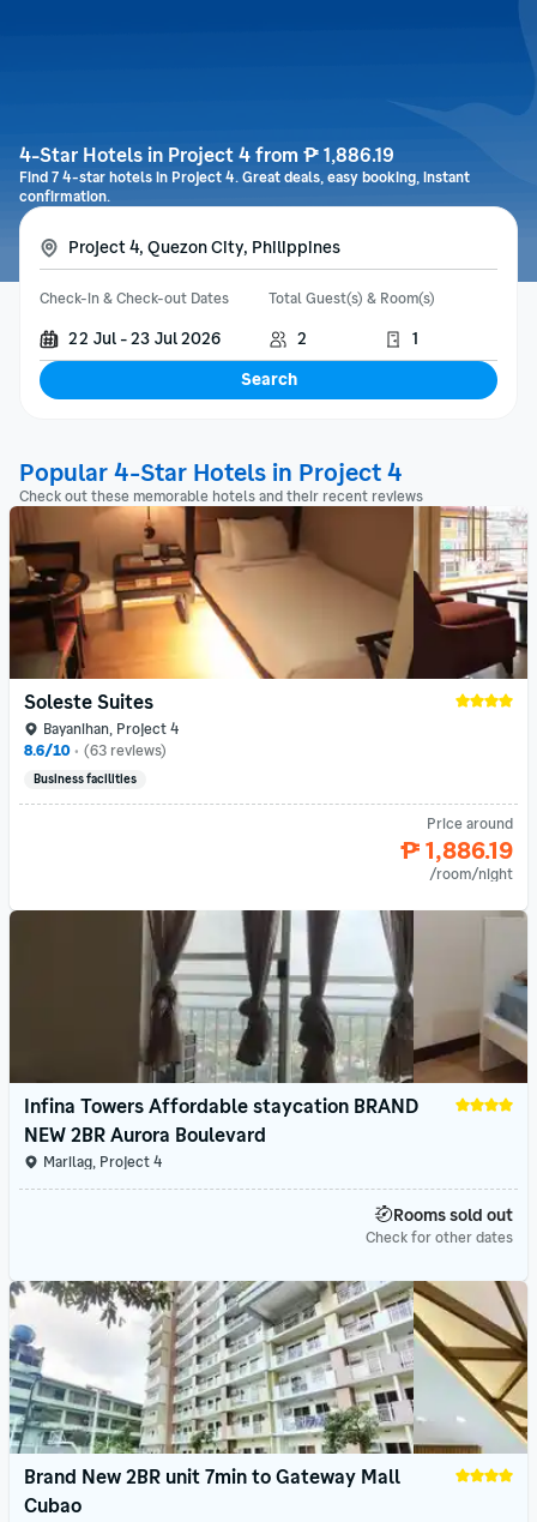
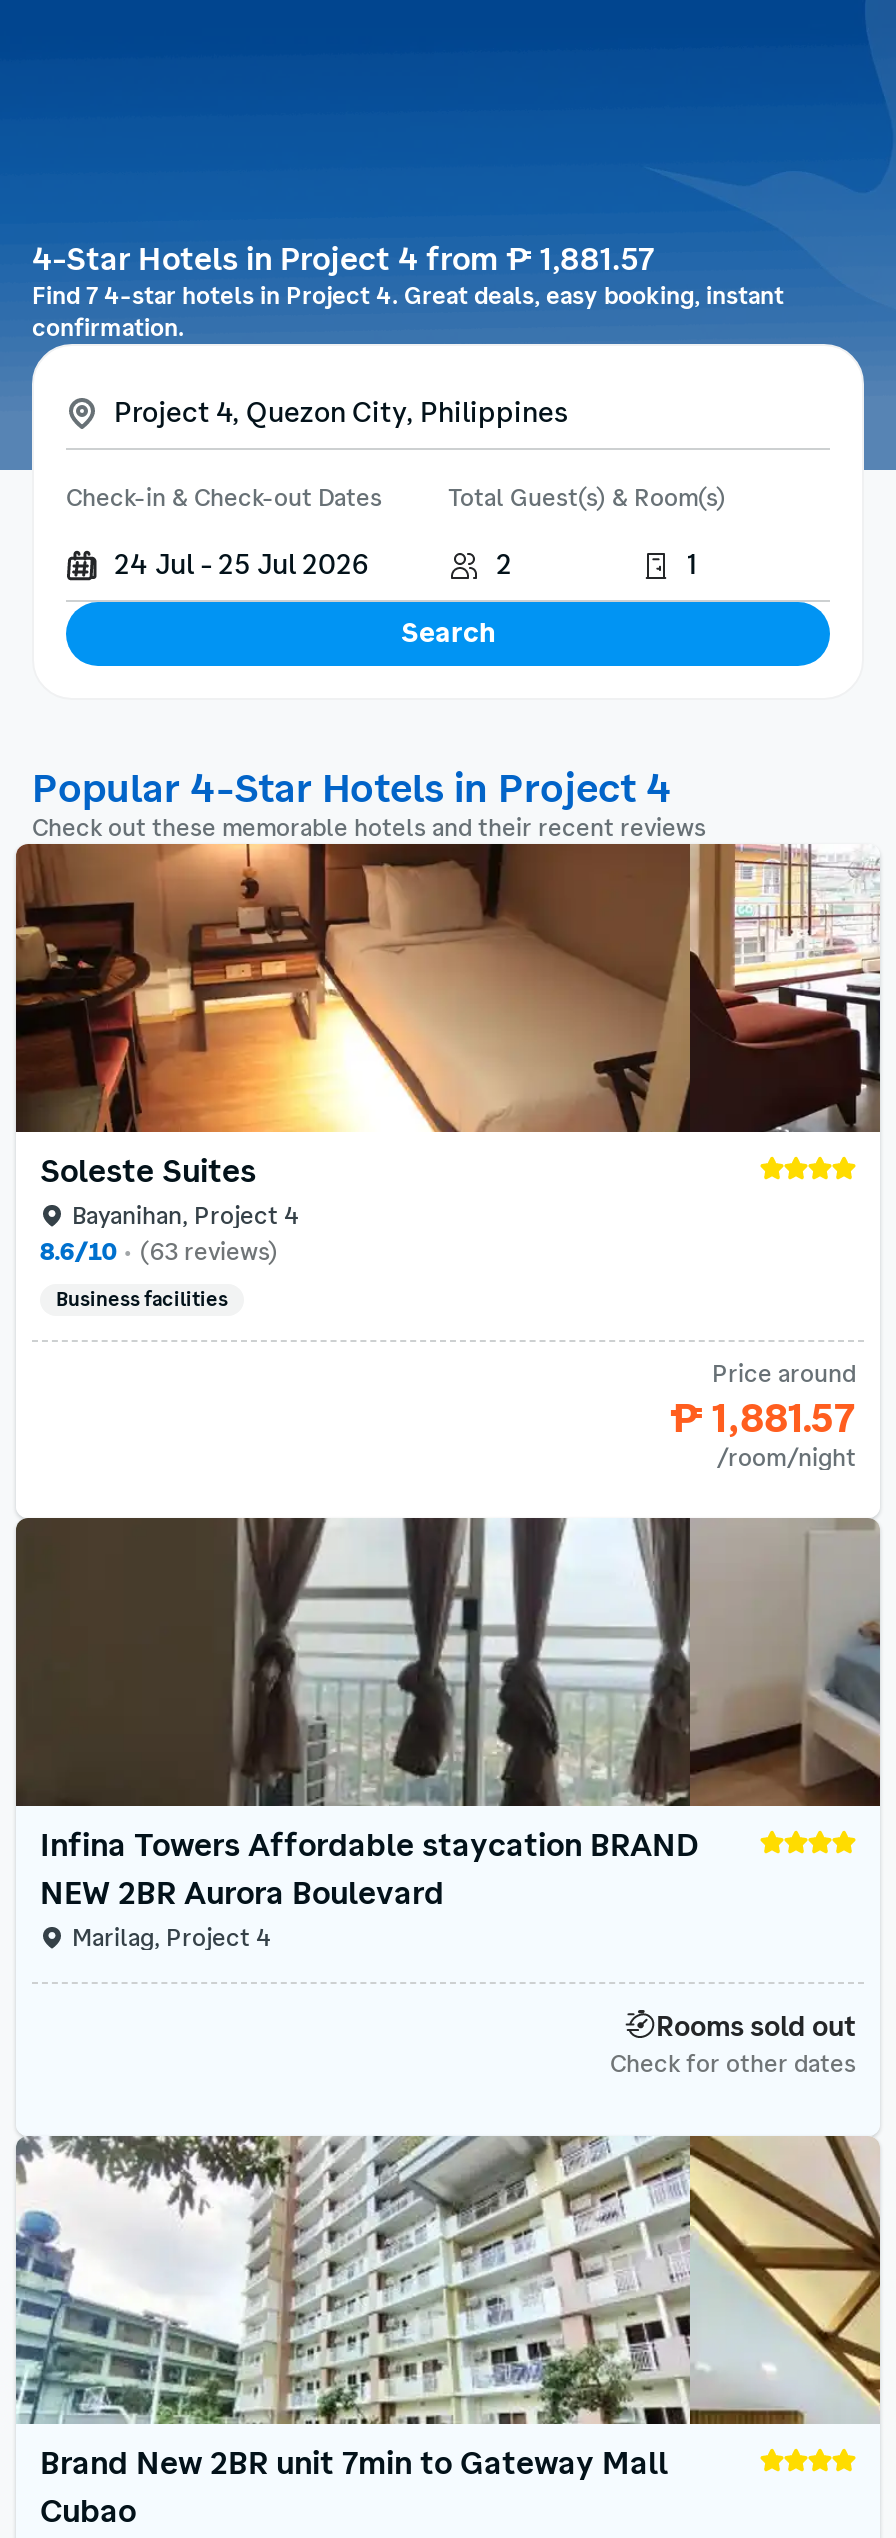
- 4-Star Hotels in Project 4 from ₱ 1,886.19
+ 4-Star Hotels in Project 4 from ₱ 1,881.57

- ₱ 1,886.19
+ ₱ 1,881.57
